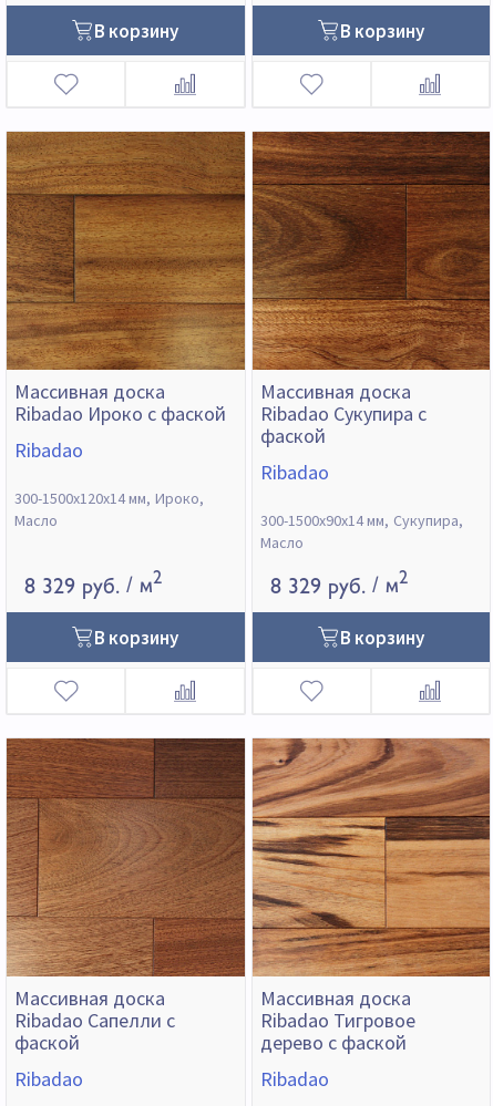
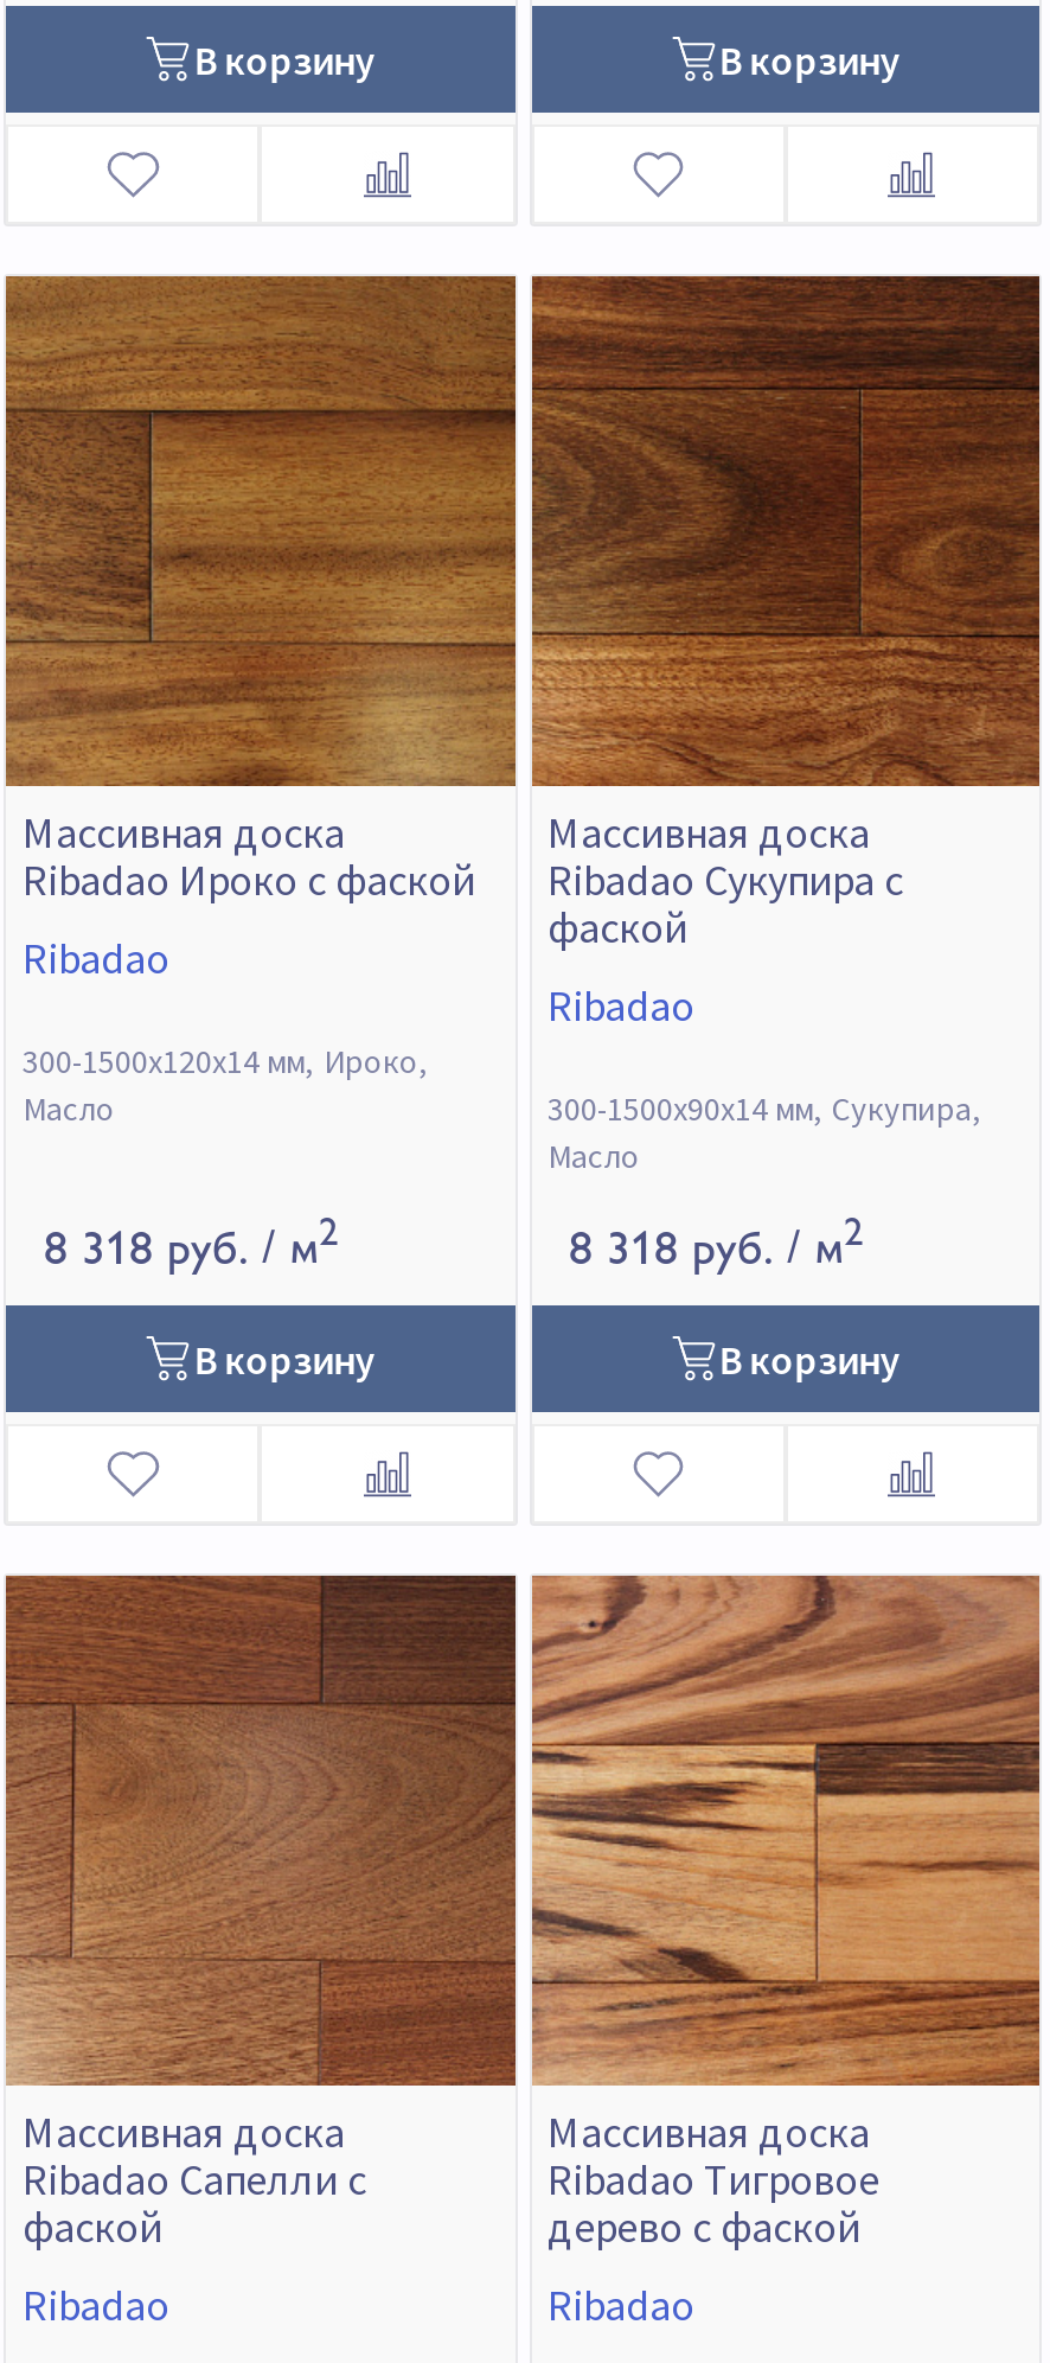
- 8 329 руб. / м2
+ 8 318 руб. / м2

- 8 329 руб. / м2
+ 8 318 руб. / м2
